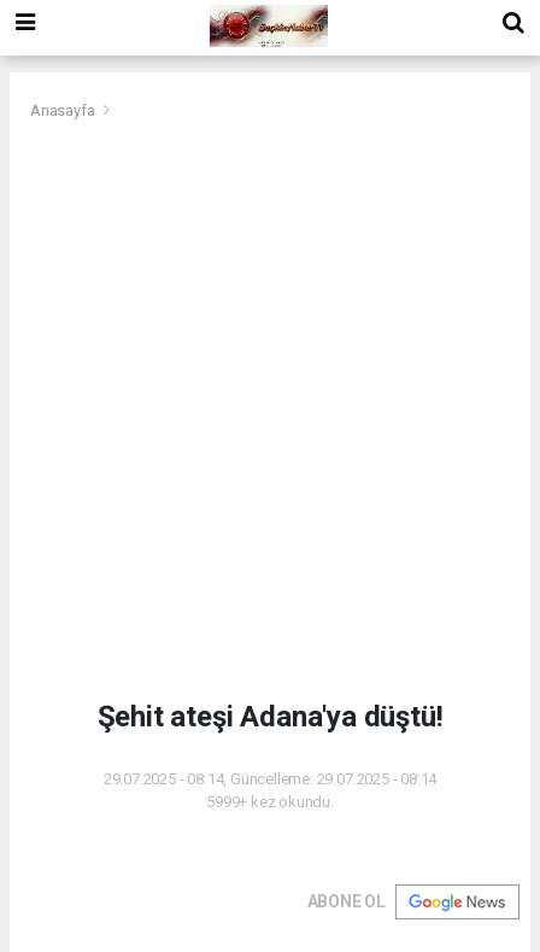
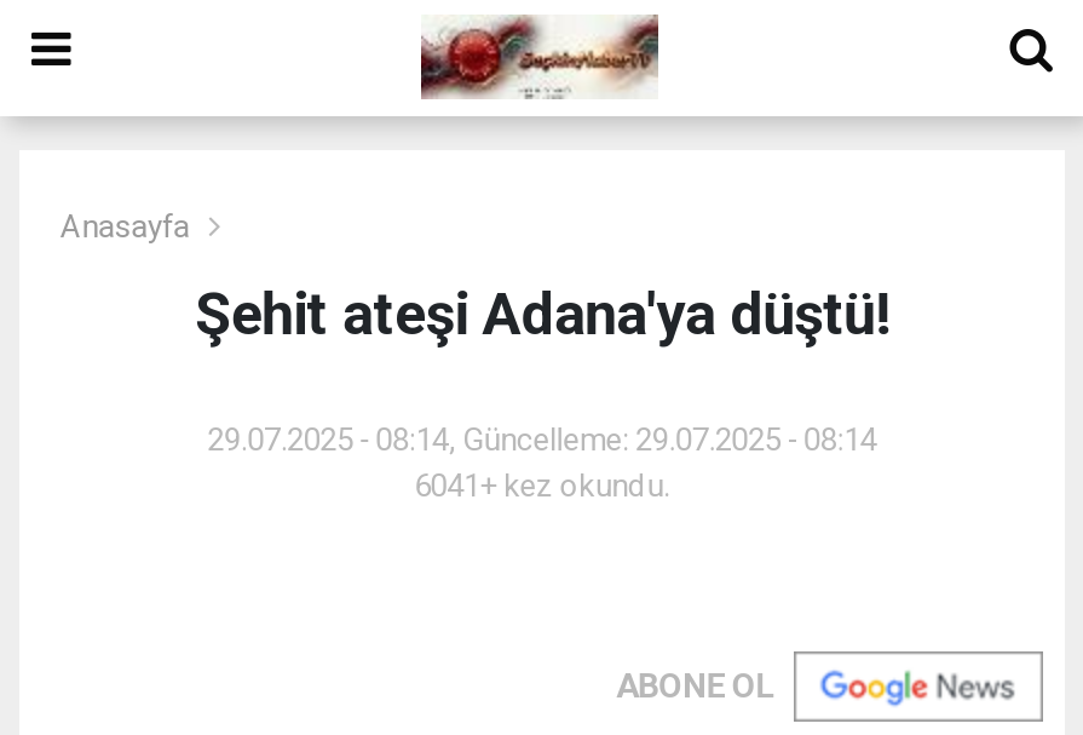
- 5999+ kez okundu.
+ 6041+ kez okundu.
